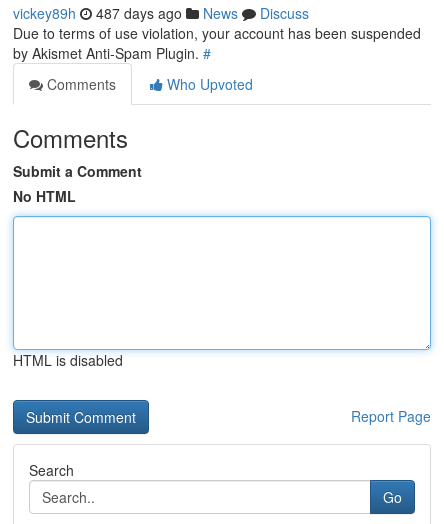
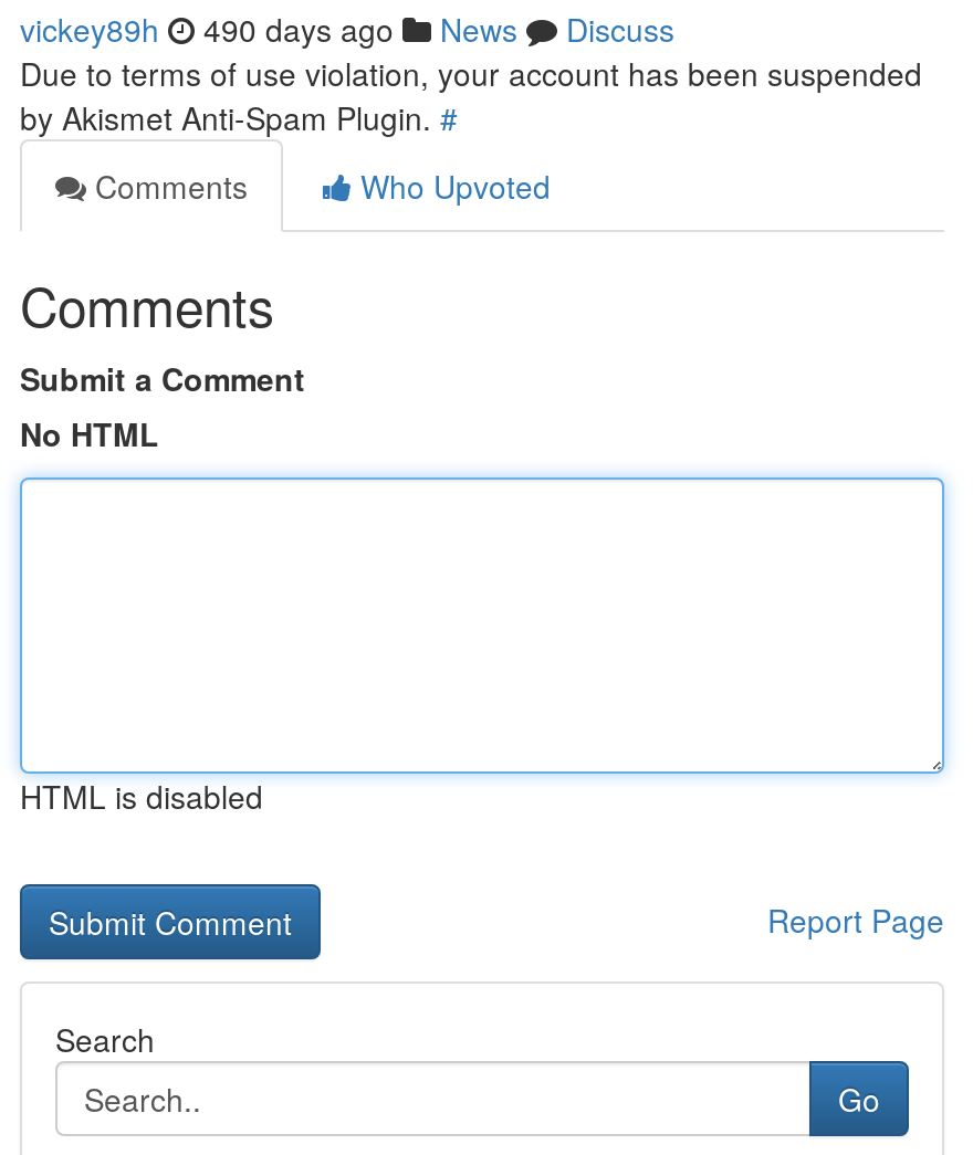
- vickey89h 487 days ago News Discuss
+ vickey89h 490 days ago News Discuss
